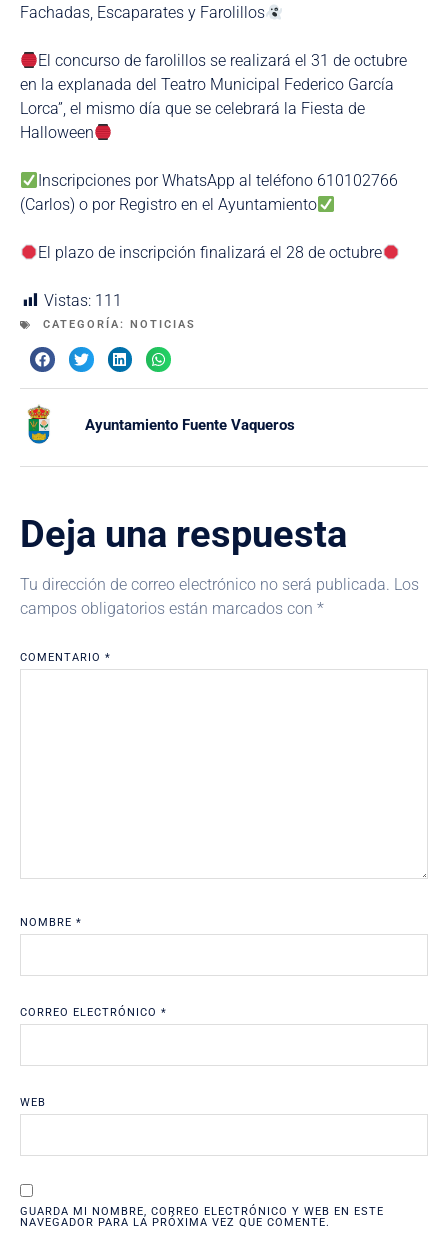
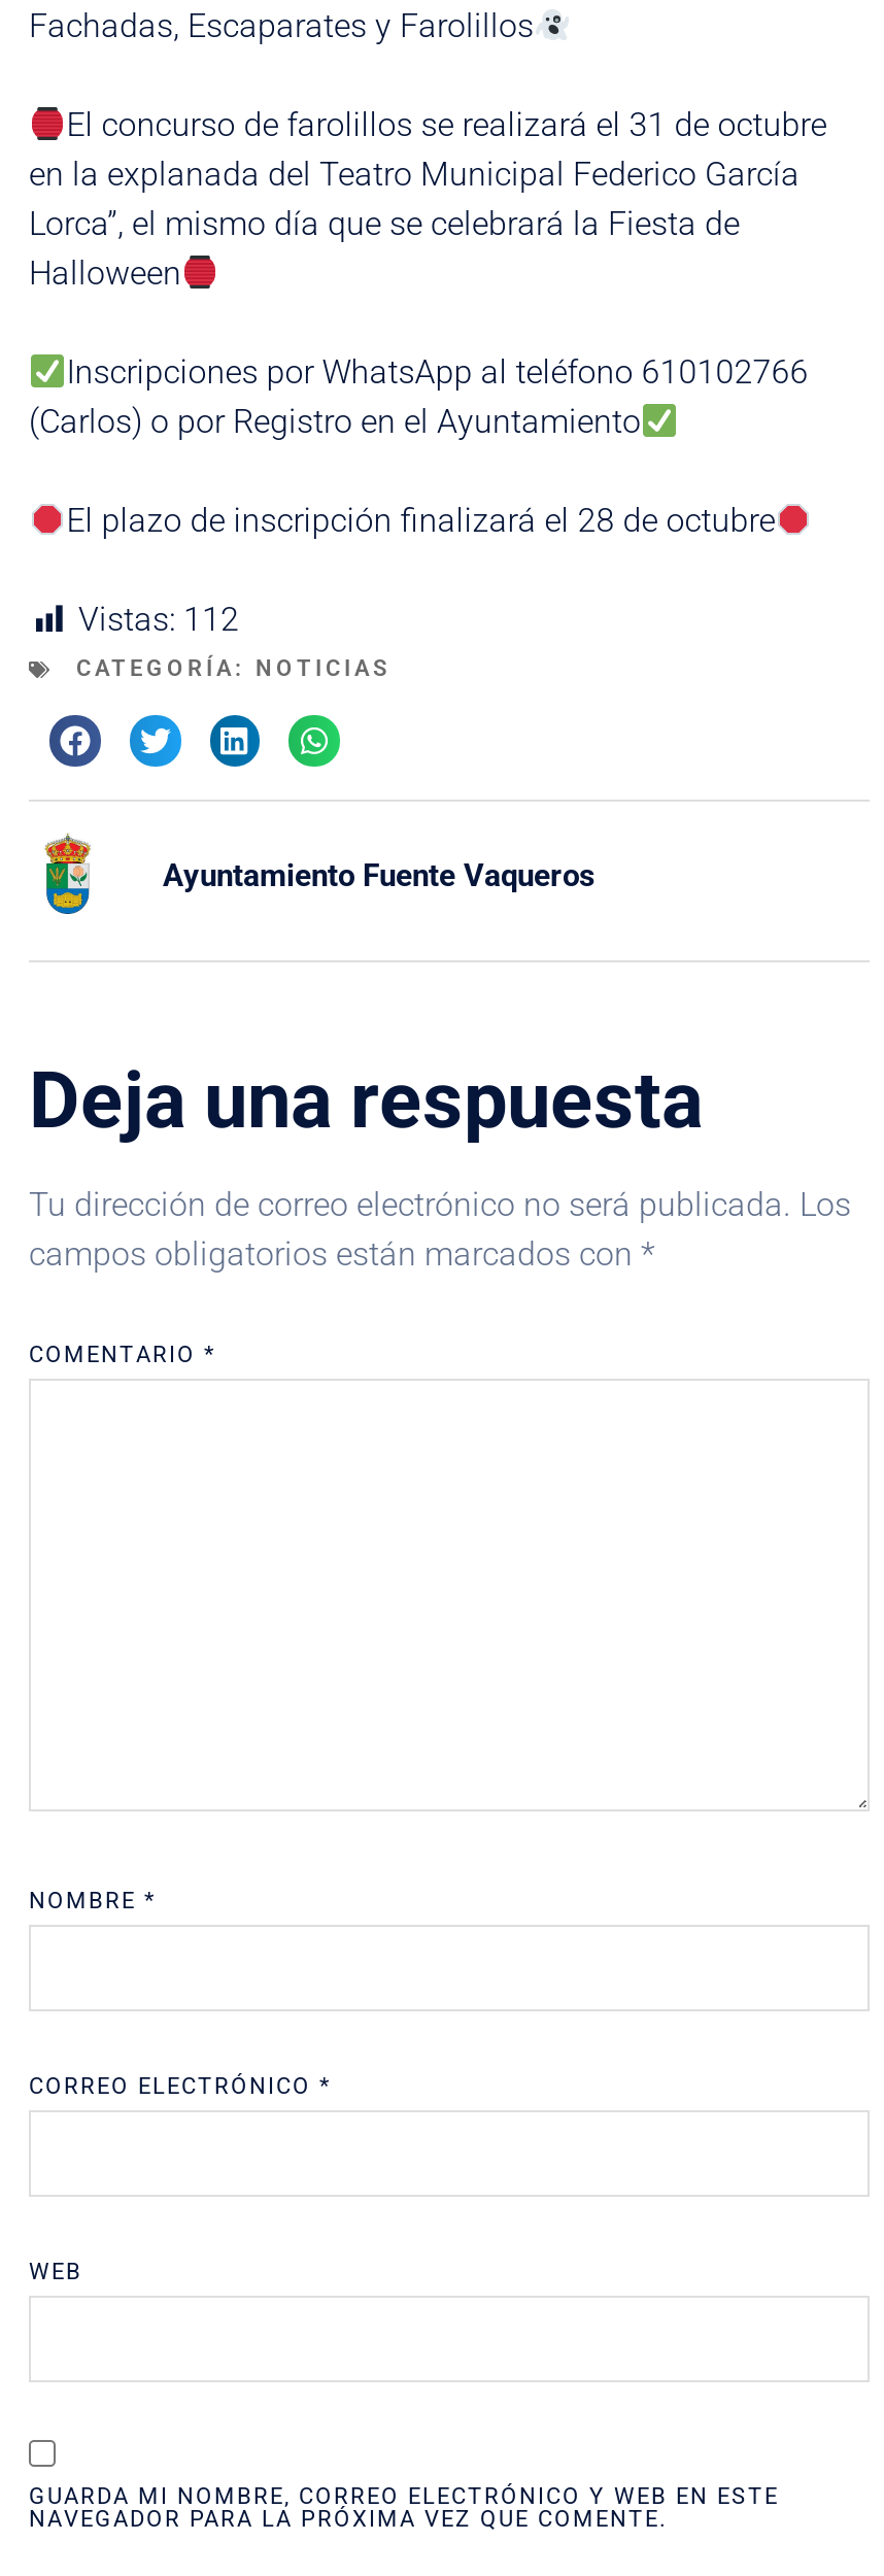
- Vistas: 111
+ Vistas: 112
